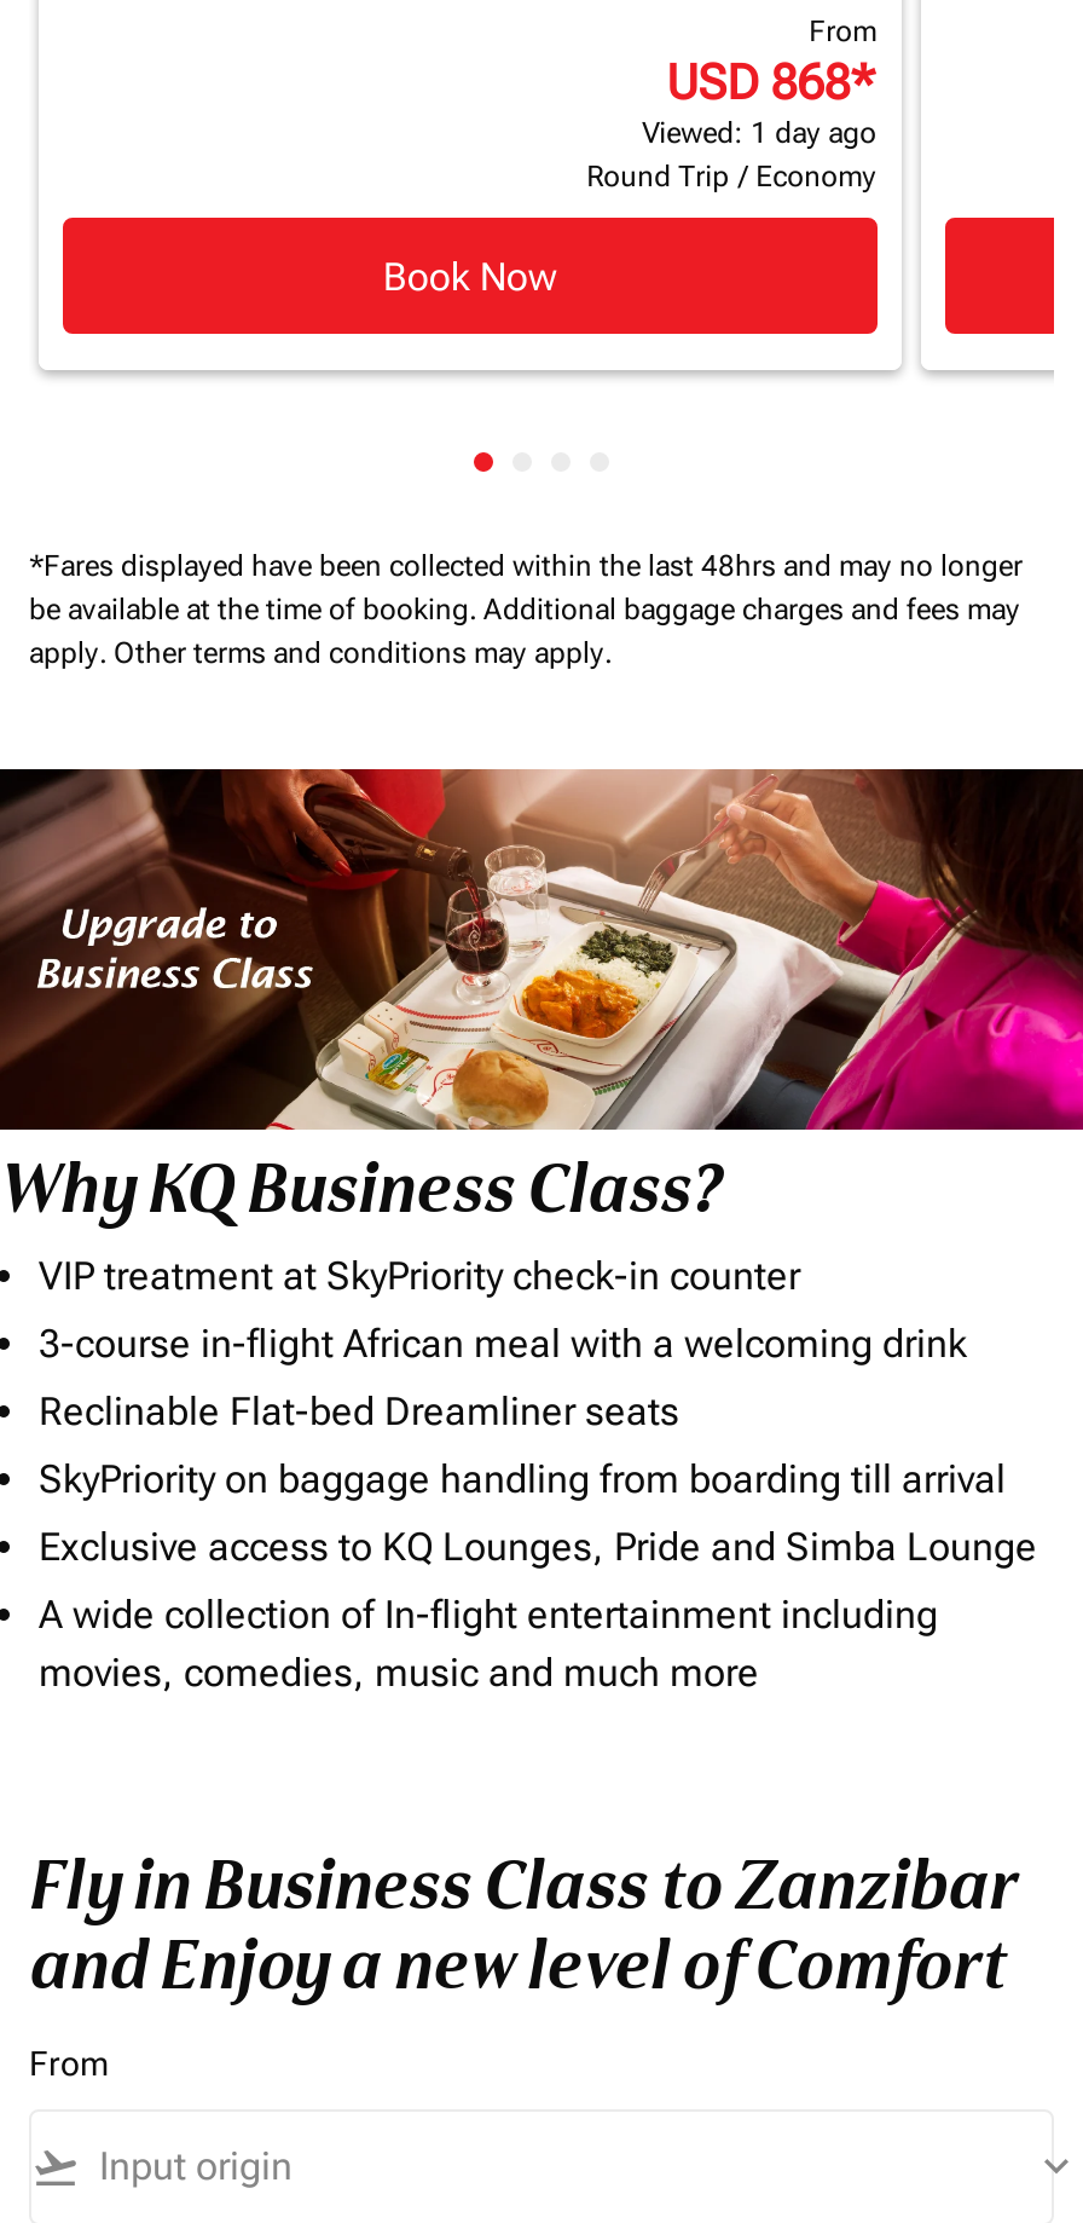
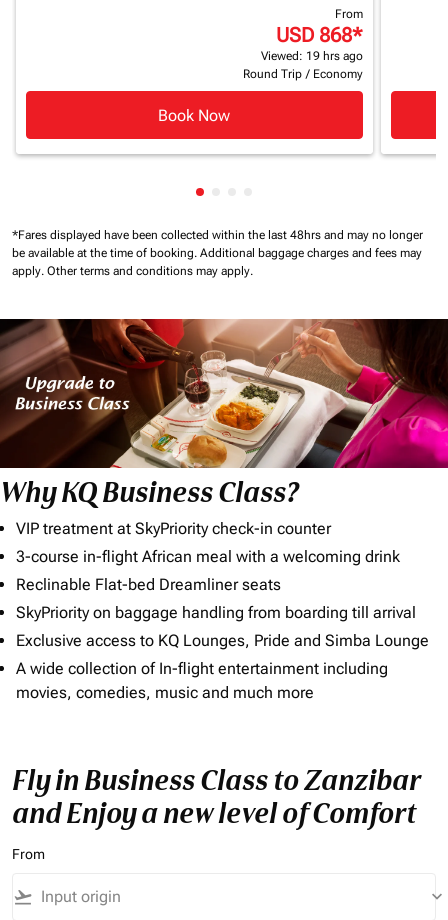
- Viewed: 1 day ago
+ Viewed: 19 hrs ago
